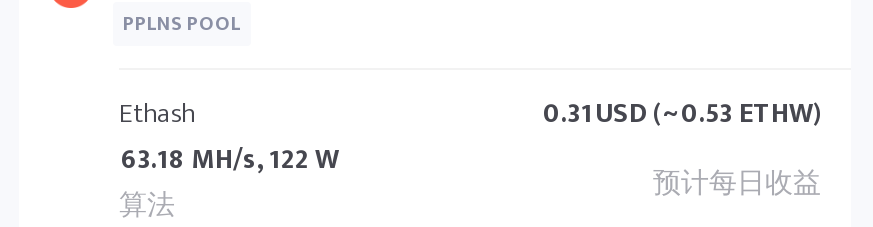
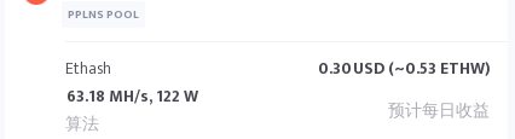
- 0.31USD (~0.53 ETHW)
+ 0.30USD (~0.53 ETHW)
